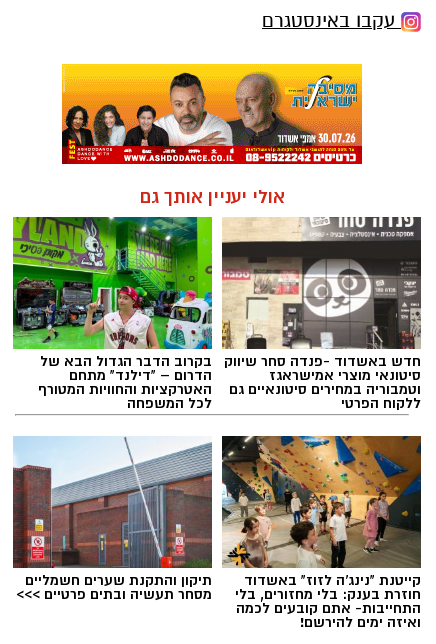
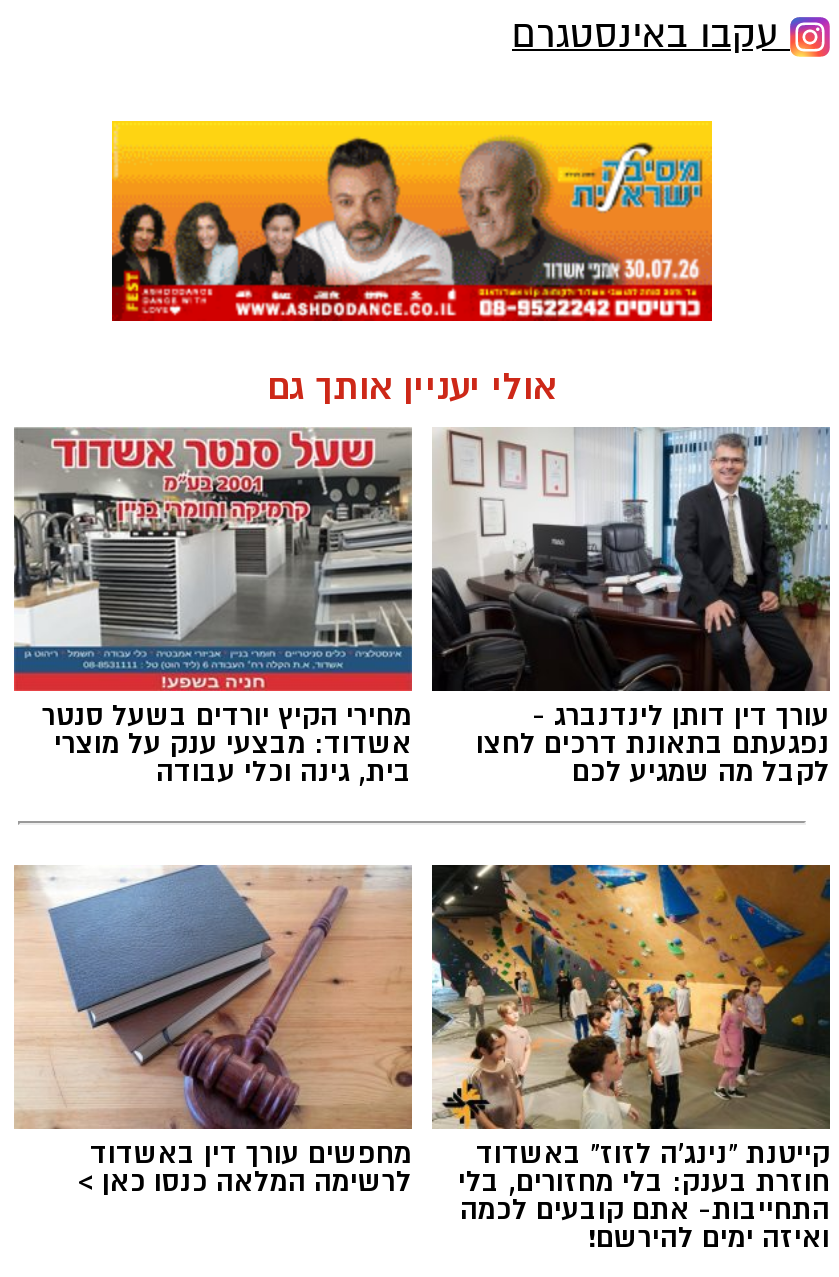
- [image]
- בקרוב הדבר הגדול הבא של
- הדרום – "דילנד" מתחם
- האטרקציות והחוויות המטורף
- לכל המשפחה
+ [image]
+ מחירי הקיץ יורדים בשעל סנטר
+ אשדוד: מבצעי ענק על מוצרי
+ בית, גינה וכלי עבודה

- [image]
- חדש באשדוד -פנדה סחר שיווק
- סיטונאי מוצרי אמישראגז
- וטמבוריה במחירים סיטונאיים גם
- ללקוח הפרטי
+ [image]
+ עורך דין דותן לינדנברג -
+ נפגעתם בתאונת דרכים לחצו
+ לקבל מה שמגיע לכם

- [image]
- תיקון והתקנת שערים חשמליים
- מסחר תעשיה ובתים פרטיים >>>
+ [image]
+ מחפשים עורך דין באשדוד
+ לרשימה המלאה כנסו כאן >
